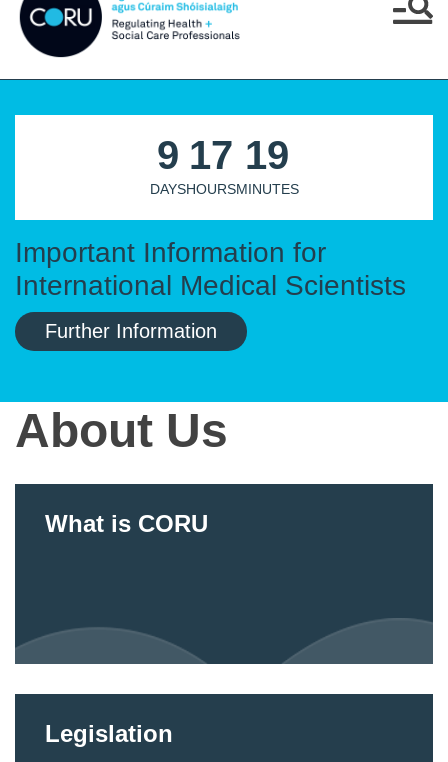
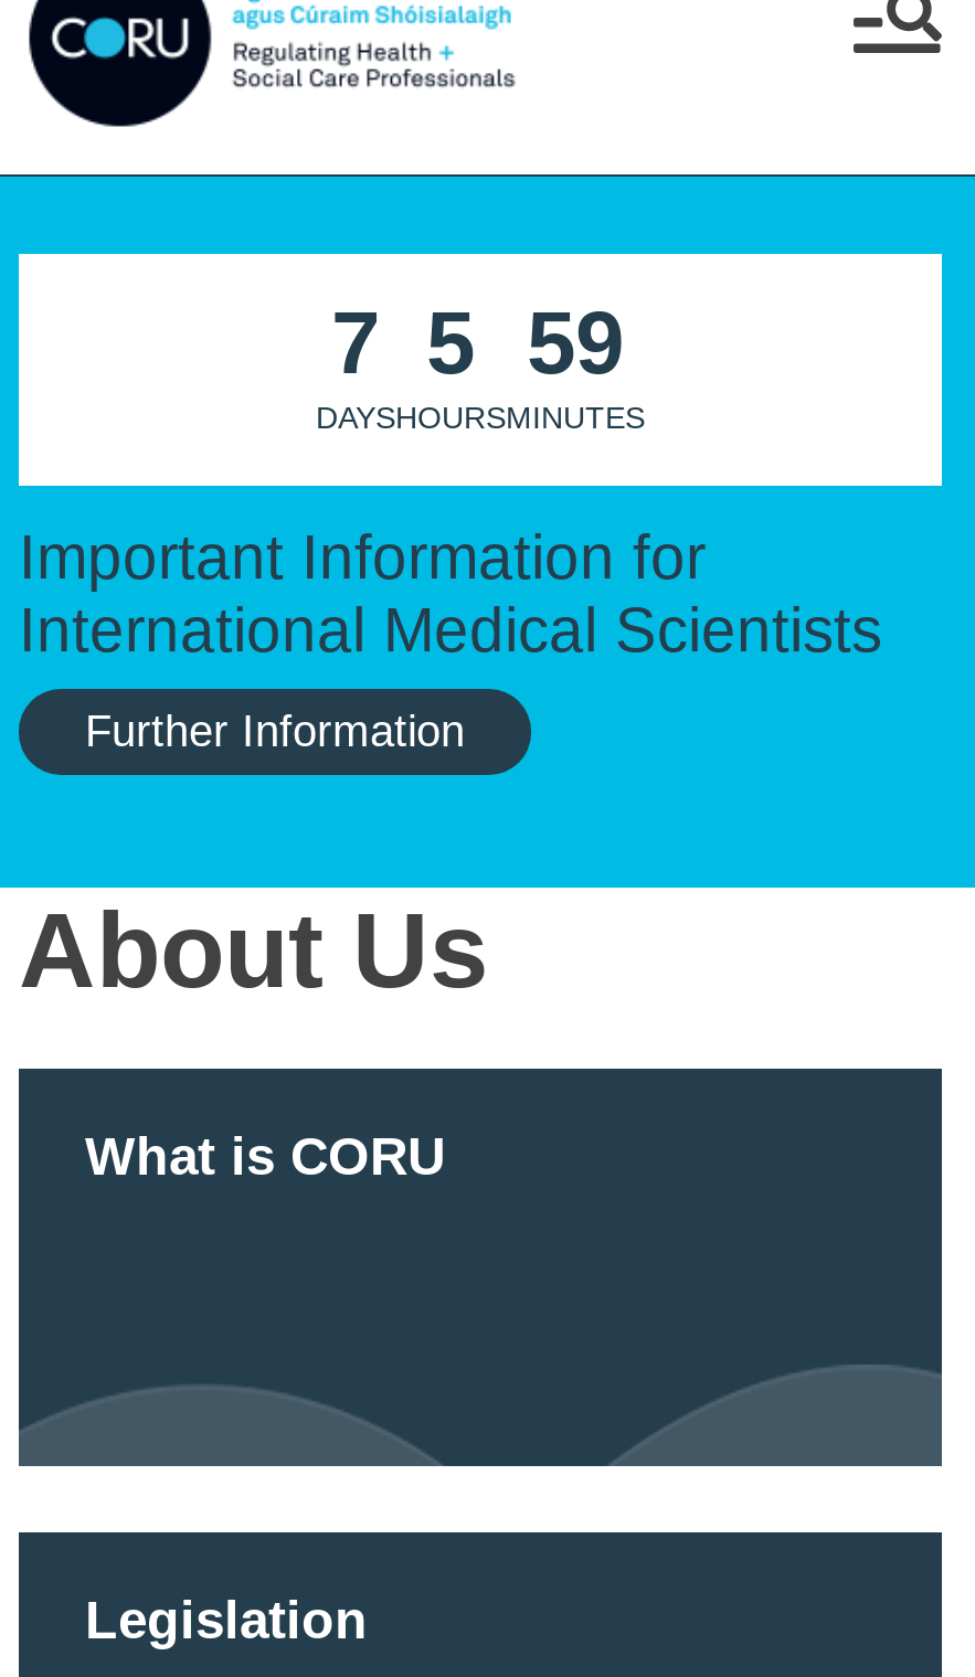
- 9
+ 7

- 17
+ 5

- 19
+ 59
